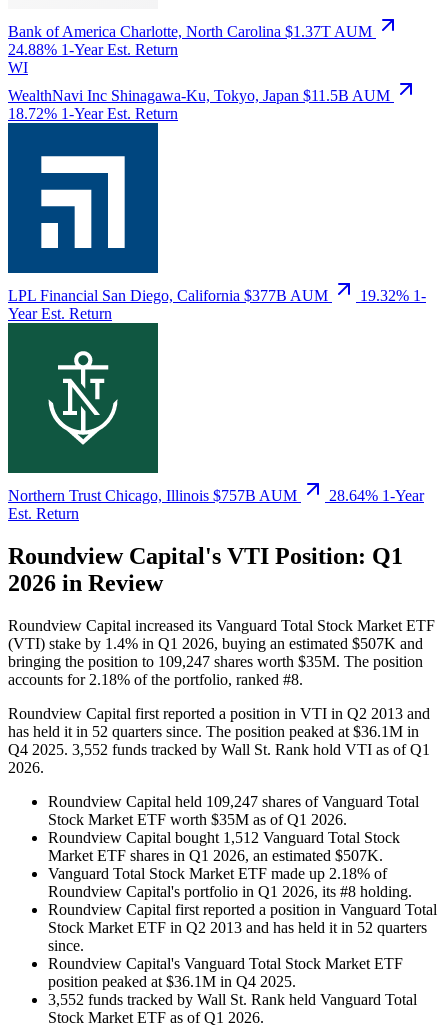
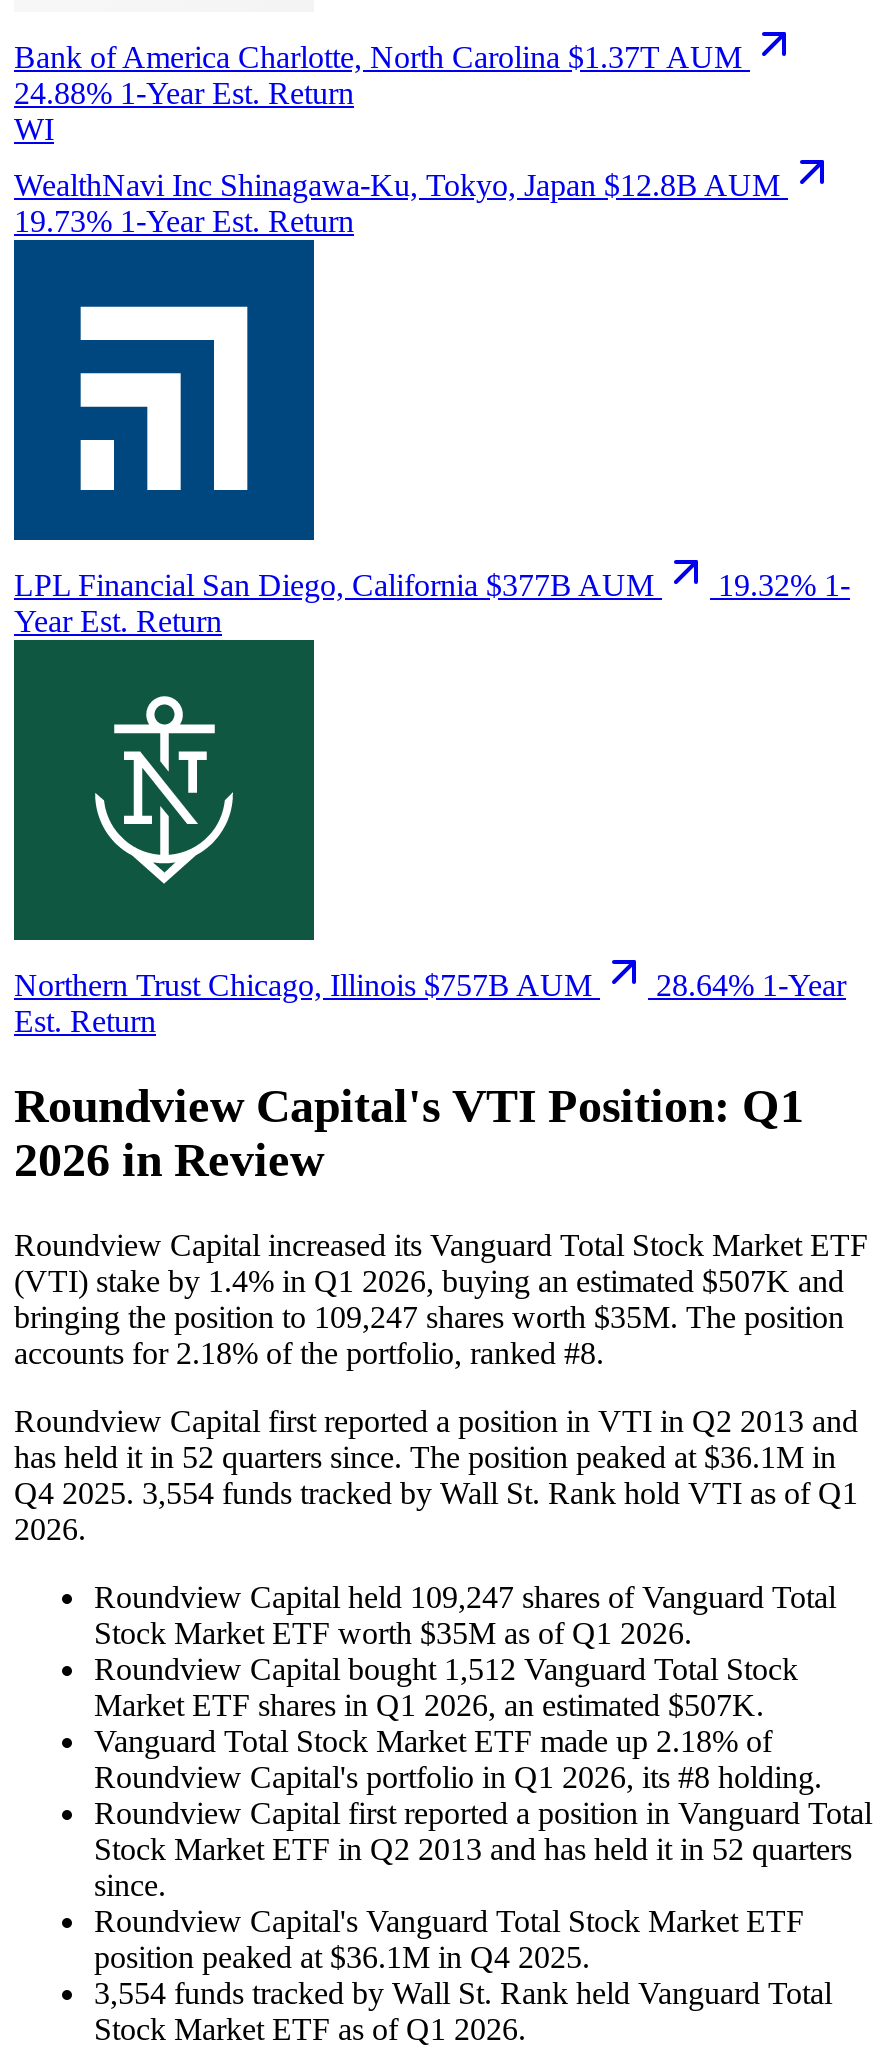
- WealthNavi Inc Shinagawa-Ku, Tokyo, Japan $11.5B AUM
+ WealthNavi Inc Shinagawa-Ku, Tokyo, Japan $12.8B AUM

- 18.72% 1-Year Est. Return
+ 19.73% 1-Year Est. Return

- Q4 2025. 3,552 funds tracked by Wall St. Rank hold VTI as of Q1
+ Q4 2025. 3,554 funds tracked by Wall St. Rank hold VTI as of Q1

- 3,552 funds tracked by Wall St. Rank held Vanguard Total
+ 3,554 funds tracked by Wall St. Rank held Vanguard Total
